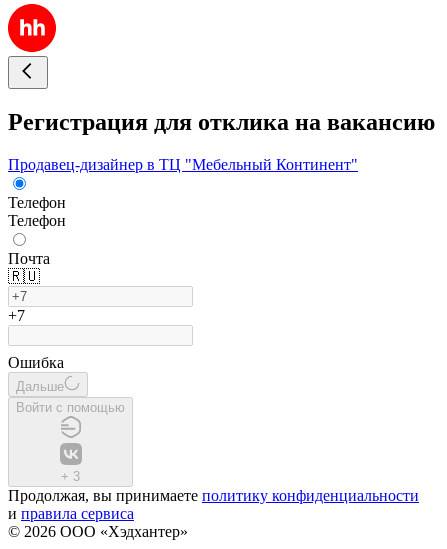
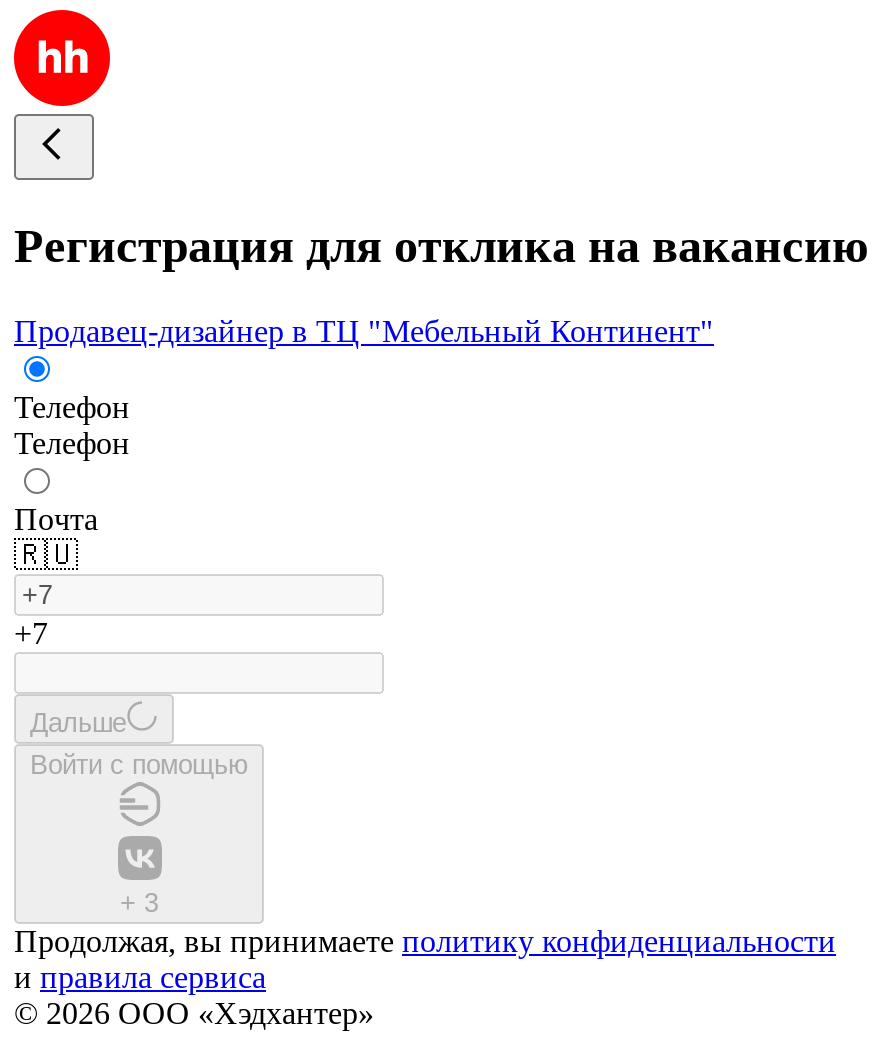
- Ошибка
